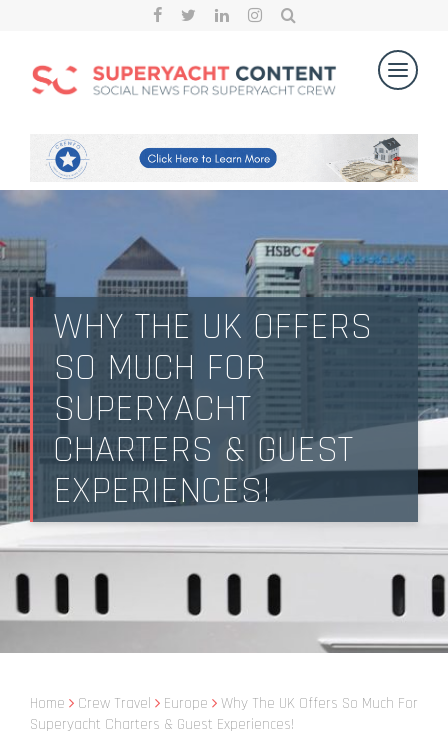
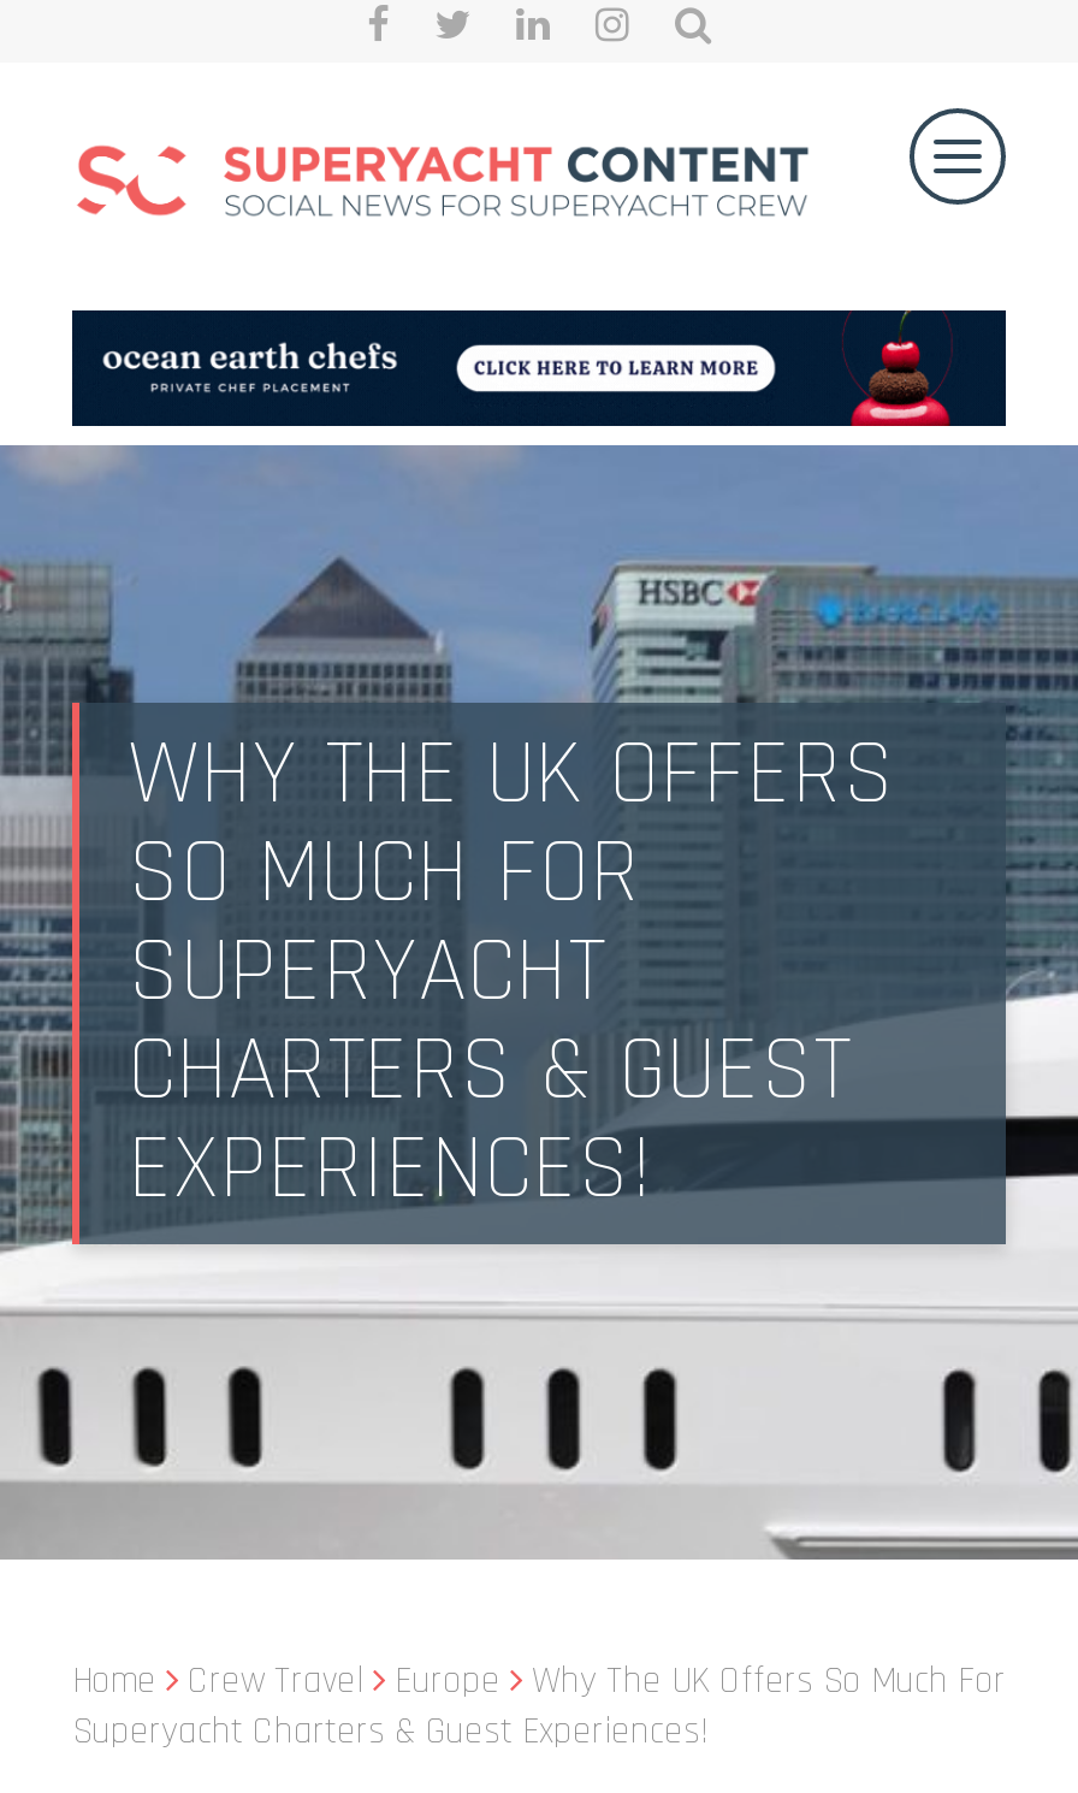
- [image]
+ [image]
